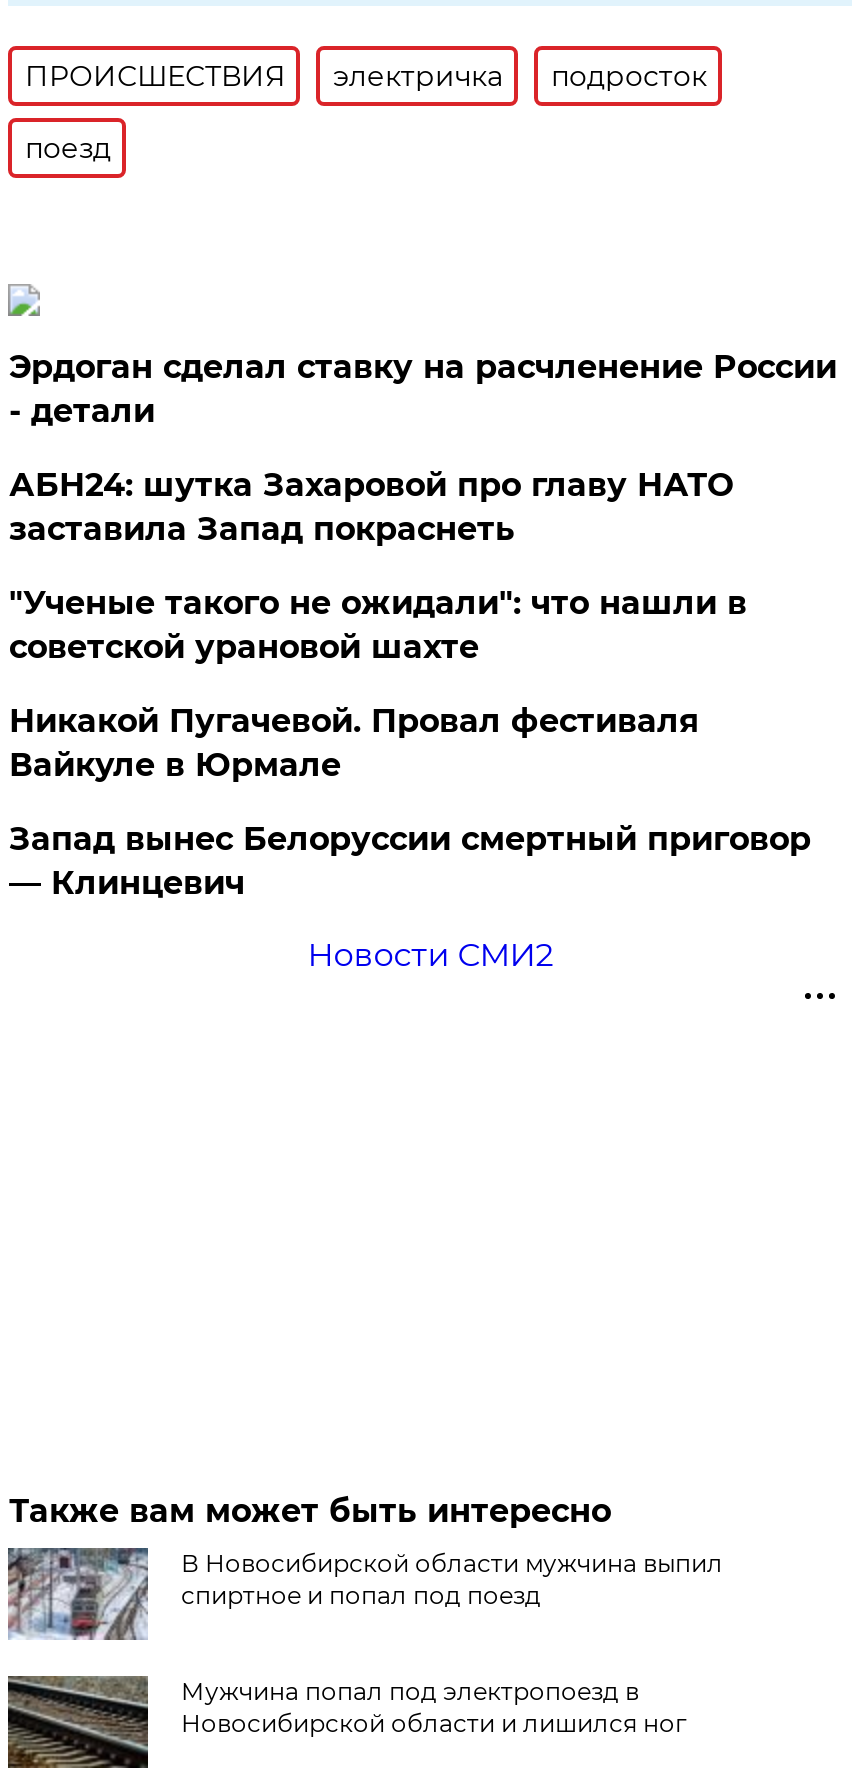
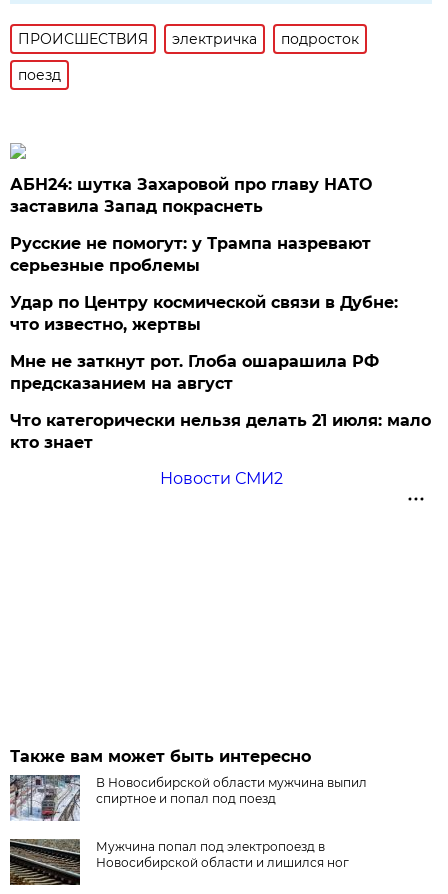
- Эрдоган сделал ставку на расчленение России
- - детали

moved up: АБН24: шутка Захаровой про главу НАТО | заставила Запад покраснеть

- "Ученые такого не ожидали": что нашли в
- советской урановой шахте
- Никакой Пугачевой. Провал фестиваля
- Вайкуле в Юрмале
- Запад вынес Белоруссии смертный приговор
- — Клинцевич
+ Русские не помогут: у Трампа назревают
+ серьезные проблемы
+ Удар по Центру космической связи в Дубне:
+ что известно, жертвы
+ Мне не заткнут рот. Глоба ошарашила РФ
+ предсказанием на август
+ Что категорически нельзя делать 21 июля: мало
+ кто знает
